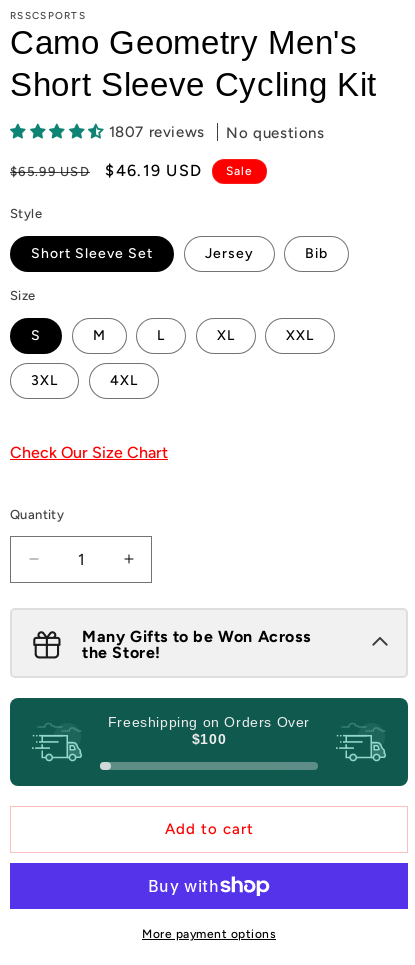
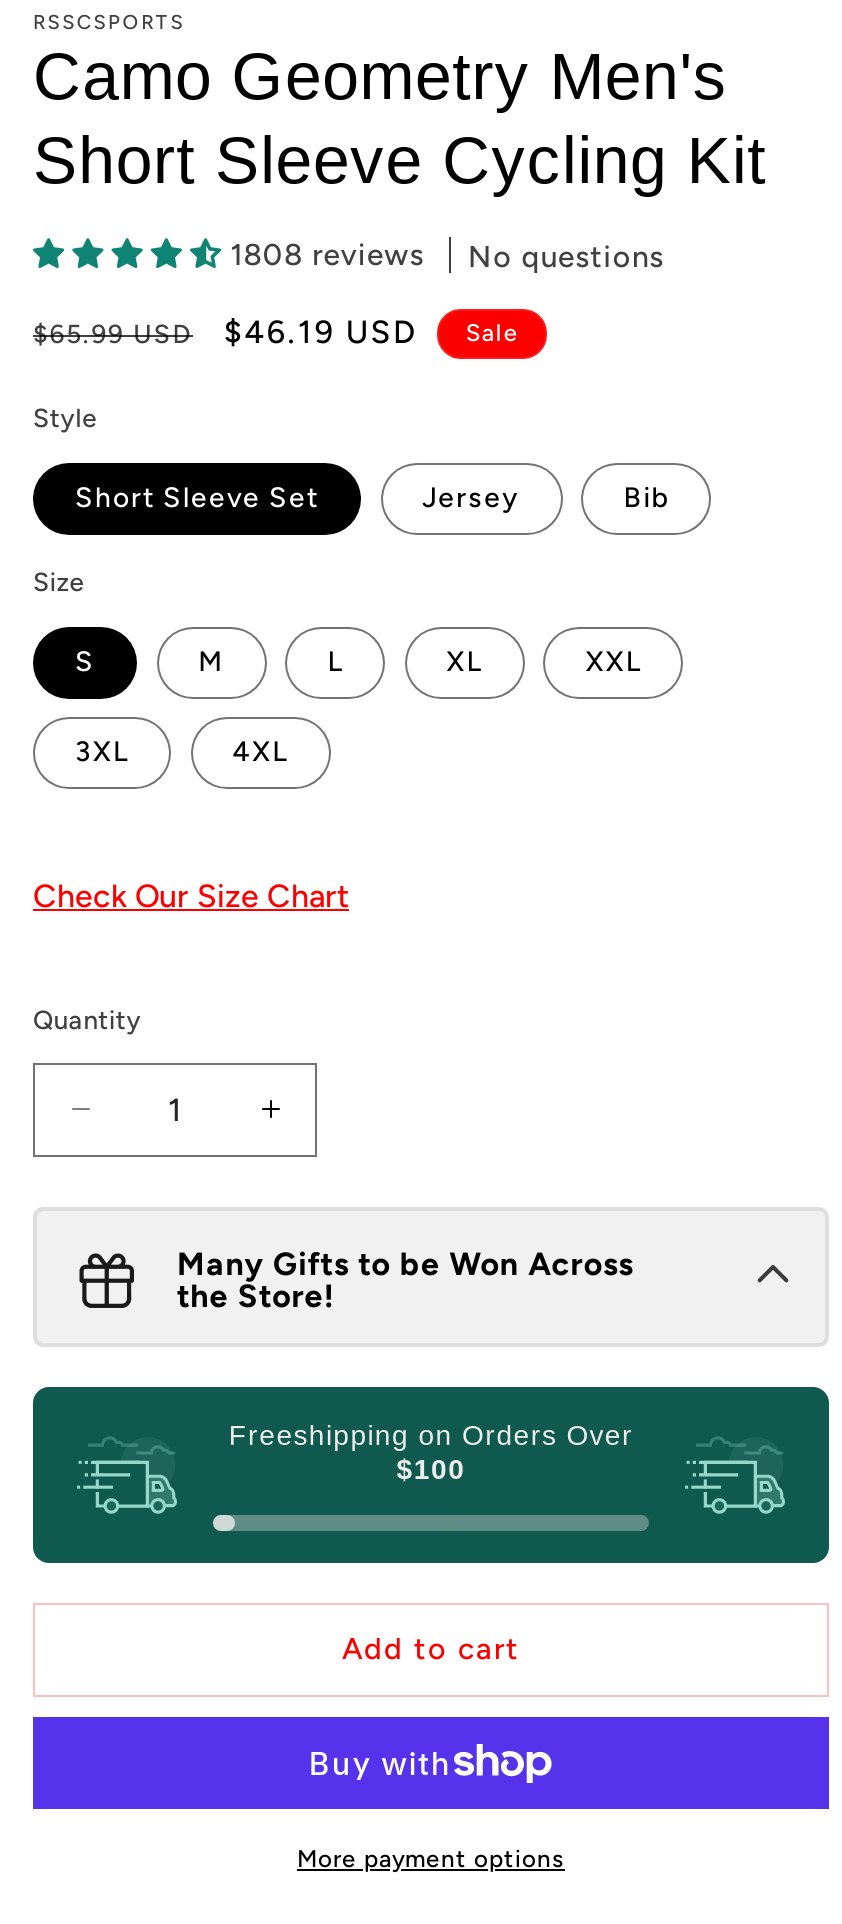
- 1807 reviews No questions
+ 1808 reviews No questions
